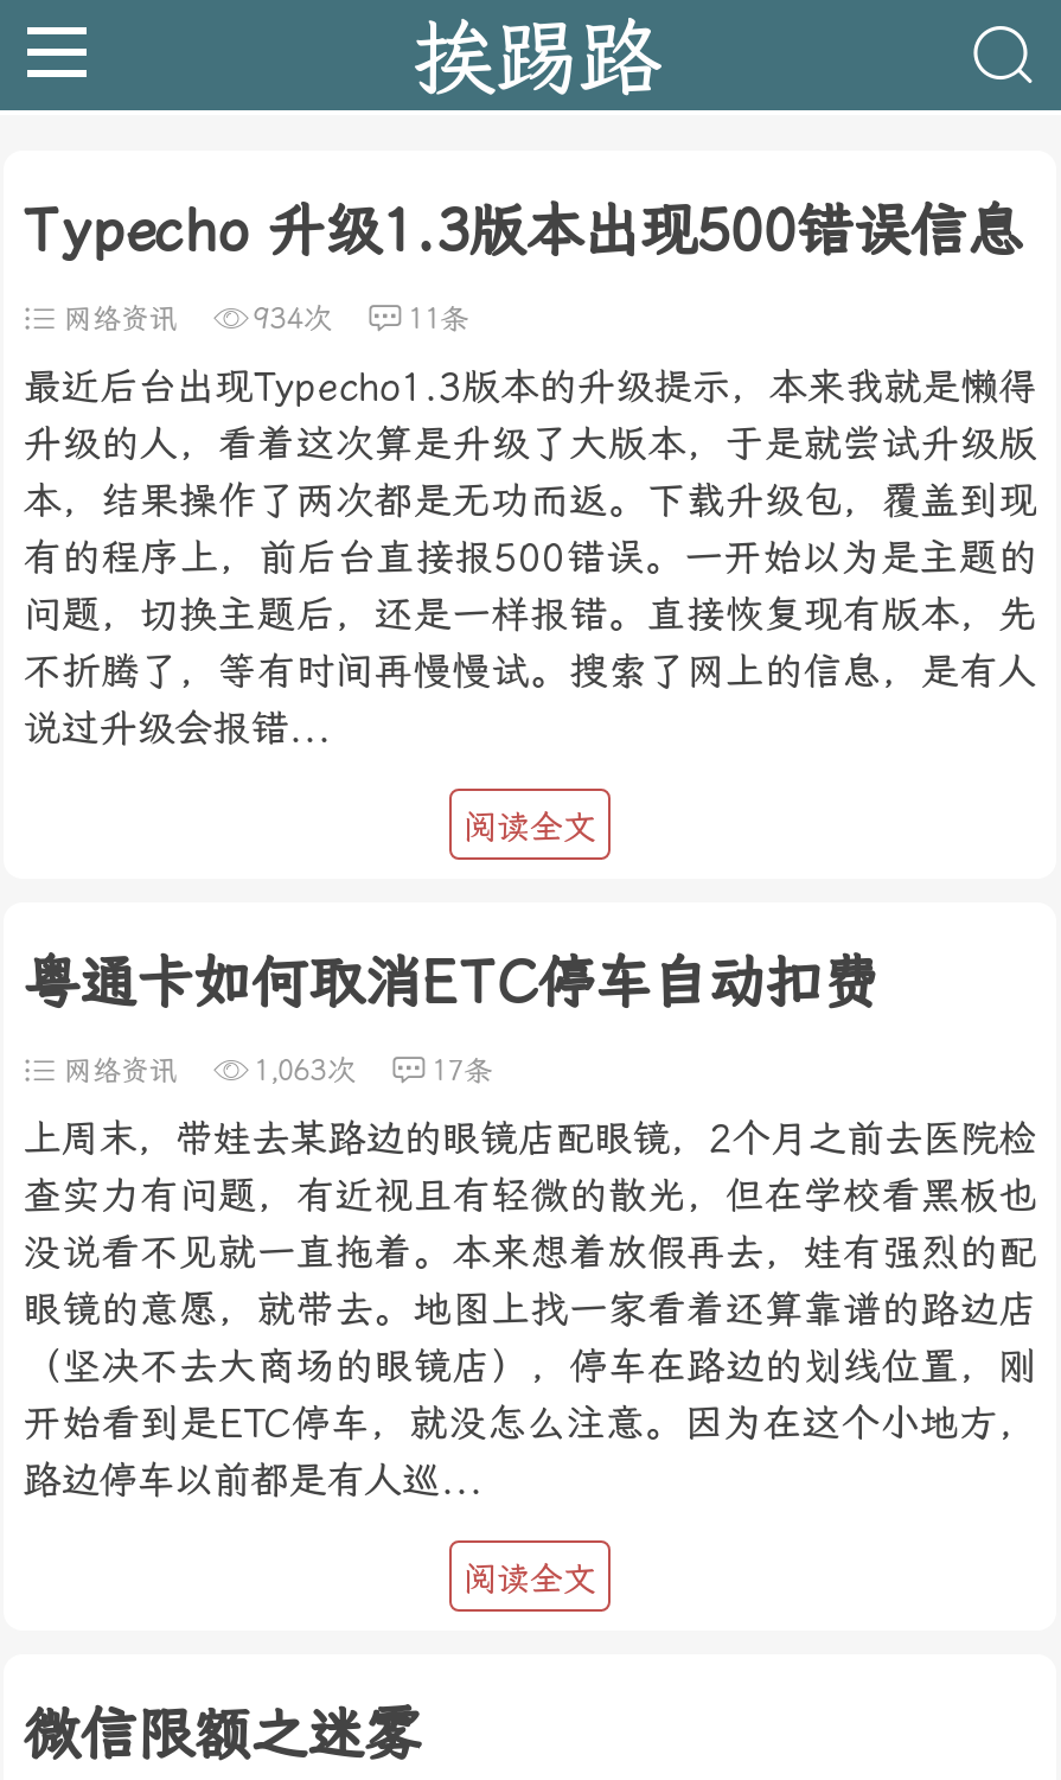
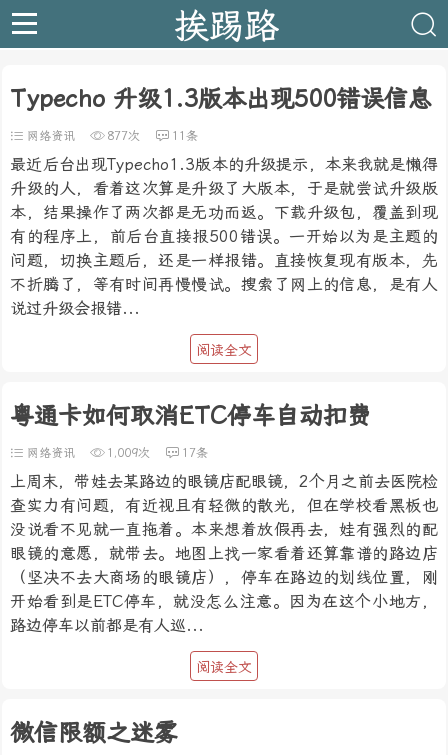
- 934次
+ 877次

- 1,063次
+ 1,009次
